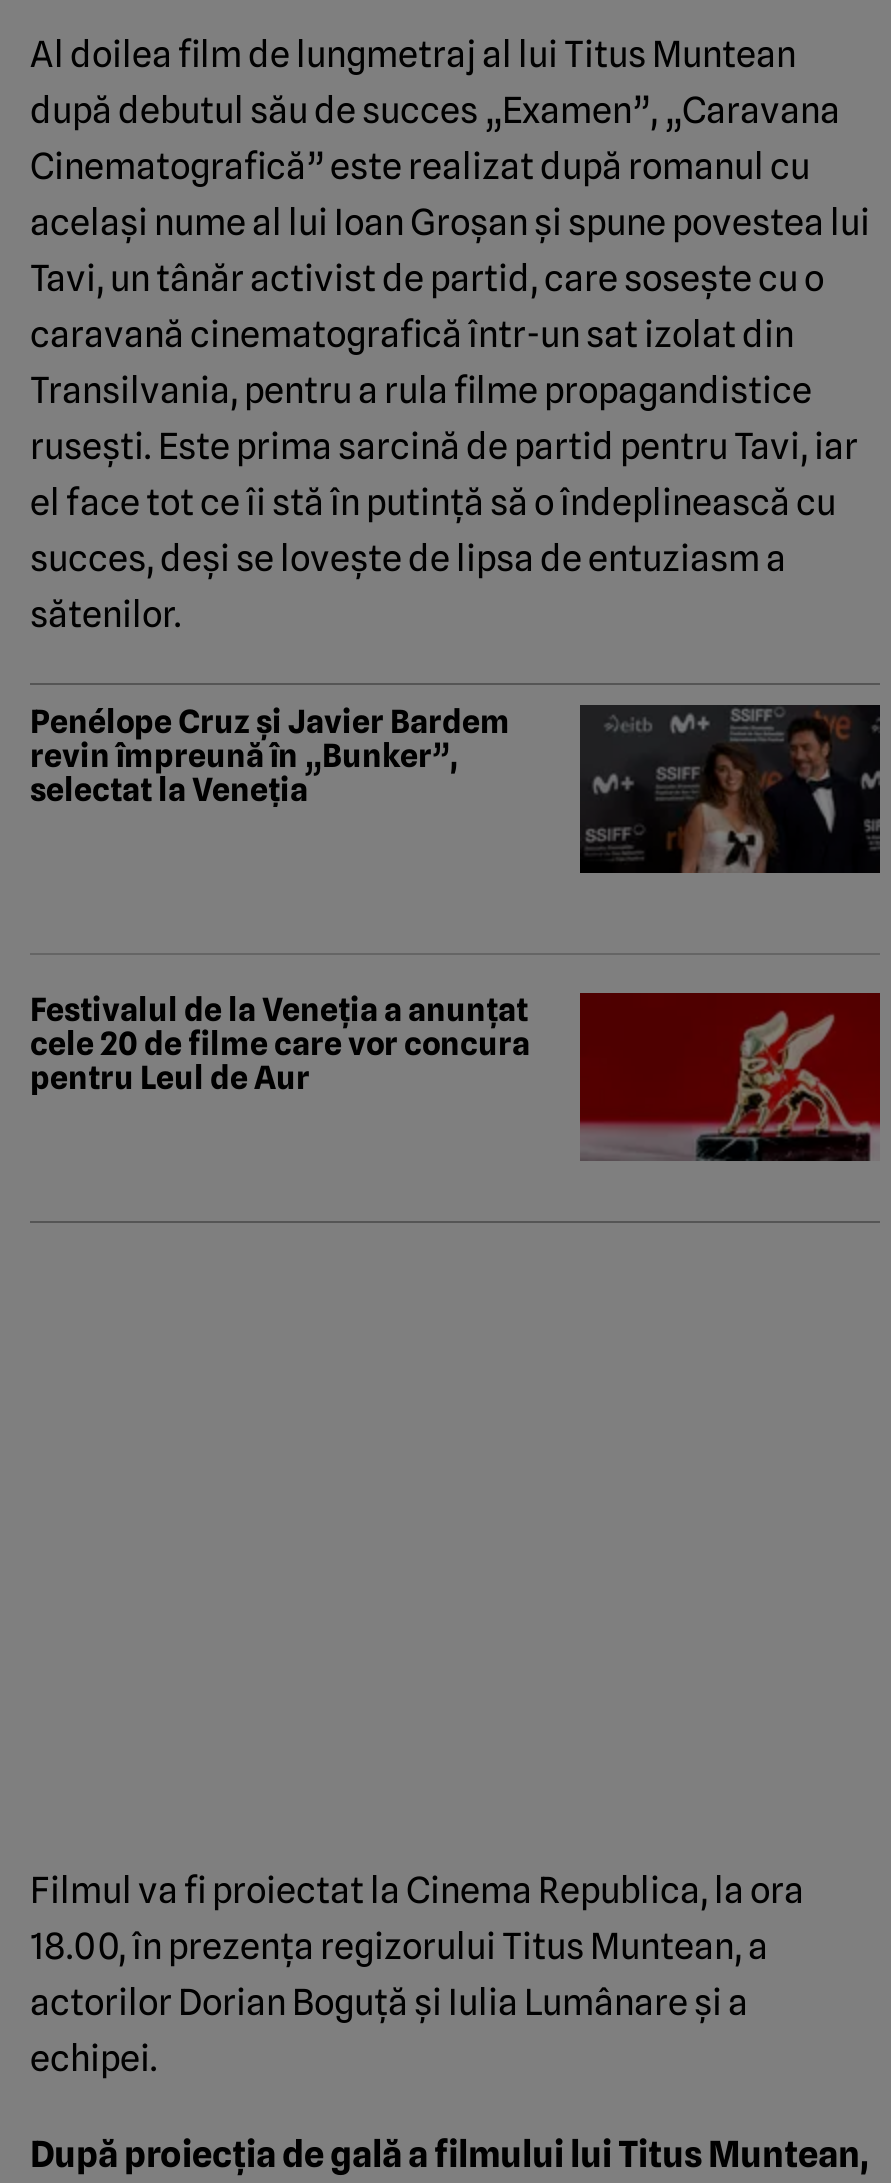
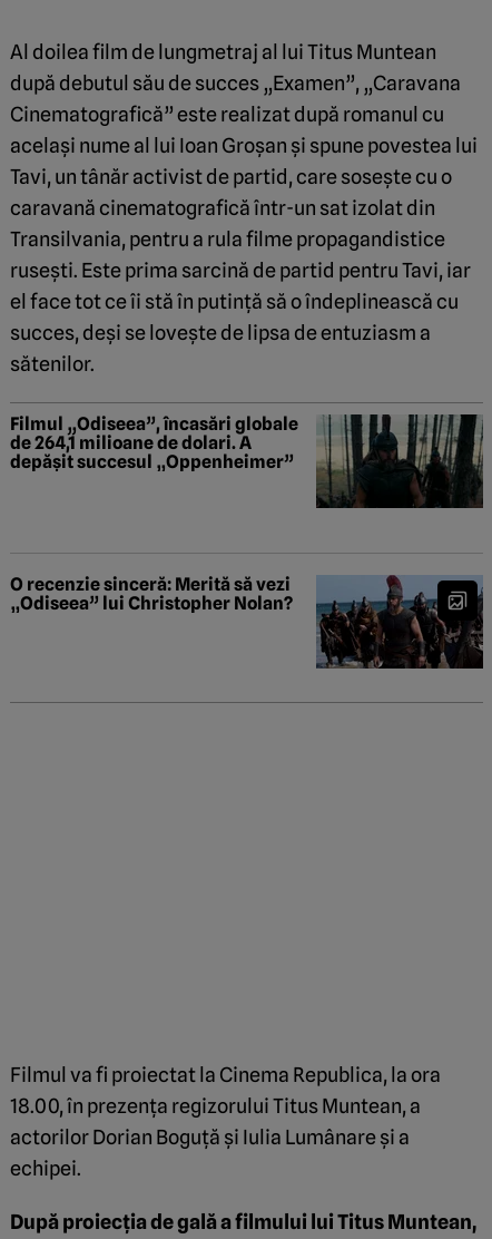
- [image]
- Penélope Cruz și Javier Bardem
- revin împreună în „Bunker”,
- selectat la Veneția
+ [image]
+ Filmul „Odiseea”, încasări globale
+ de 264,1 milioane de dolari. A
+ depășit succesul „Oppenheimer”

- [image]
- Festivalul de la Veneția a anunțat
- cele 20 de filme care vor concura
- pentru Leul de Aur
+ [image]
+ O recenzie sinceră: Merită să vezi
+ „Odiseea” lui Christopher Nolan?
